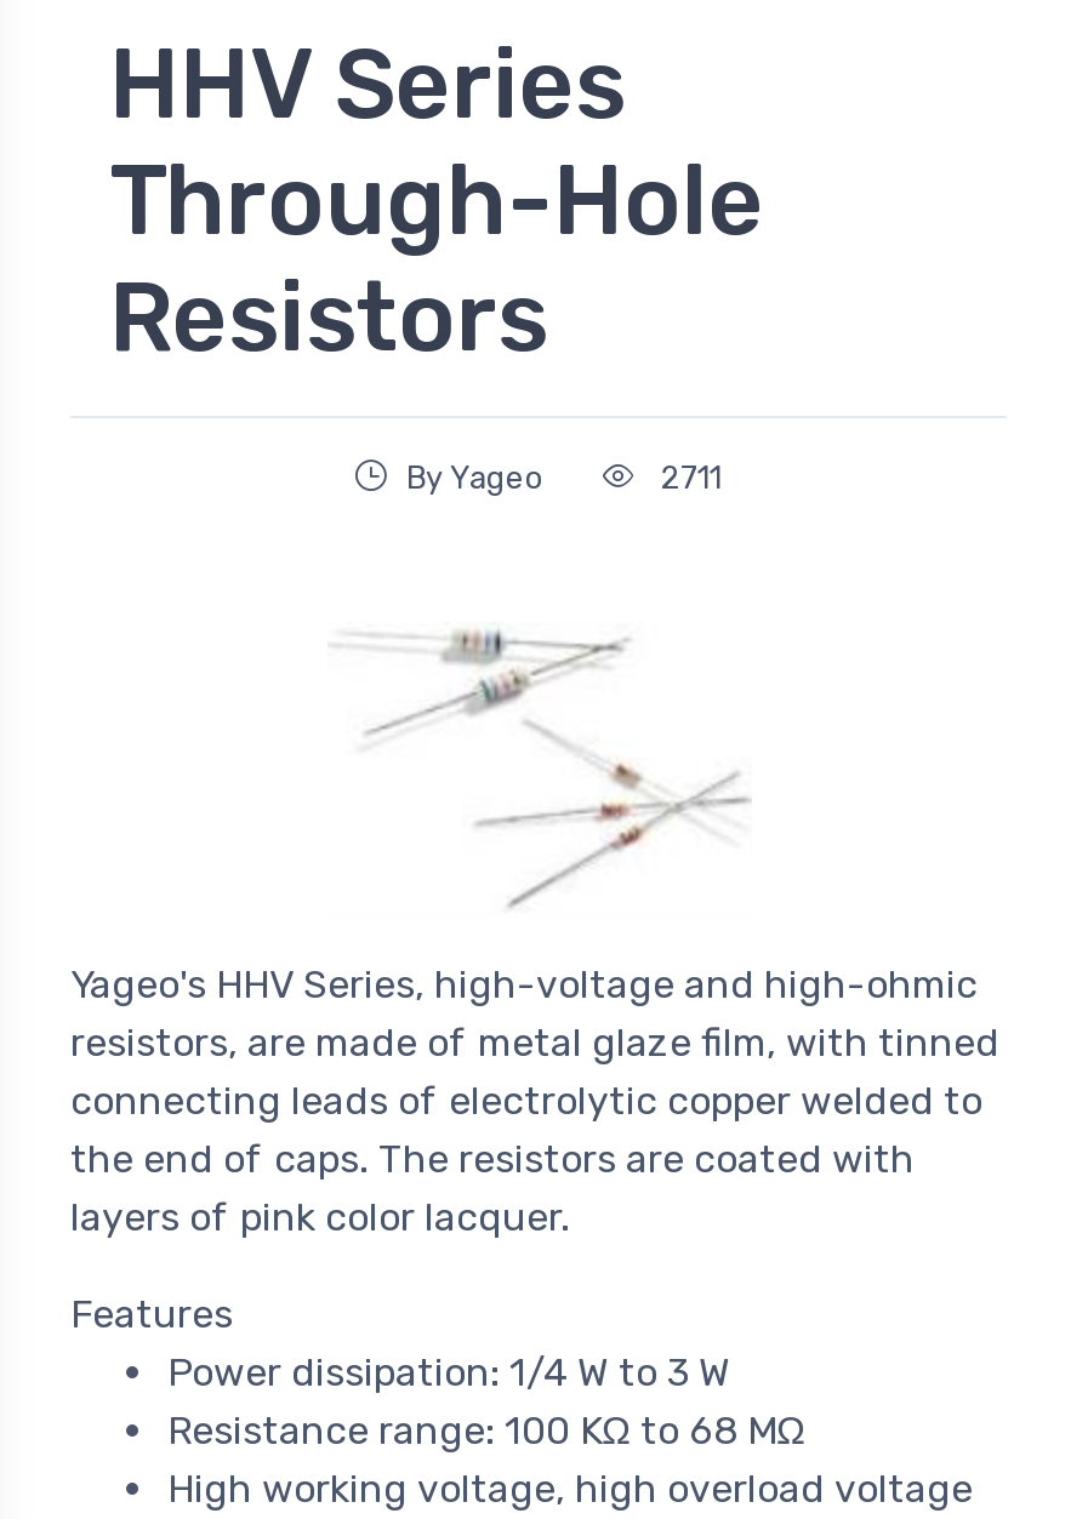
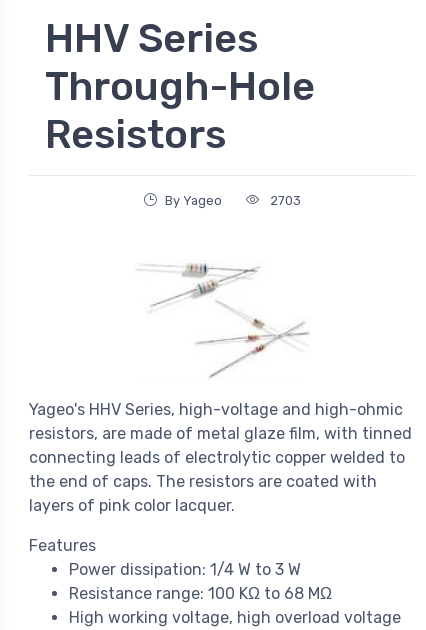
- 2711
+ 2703
